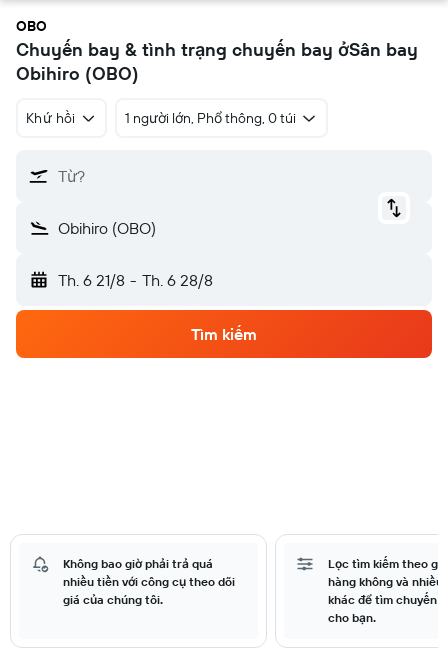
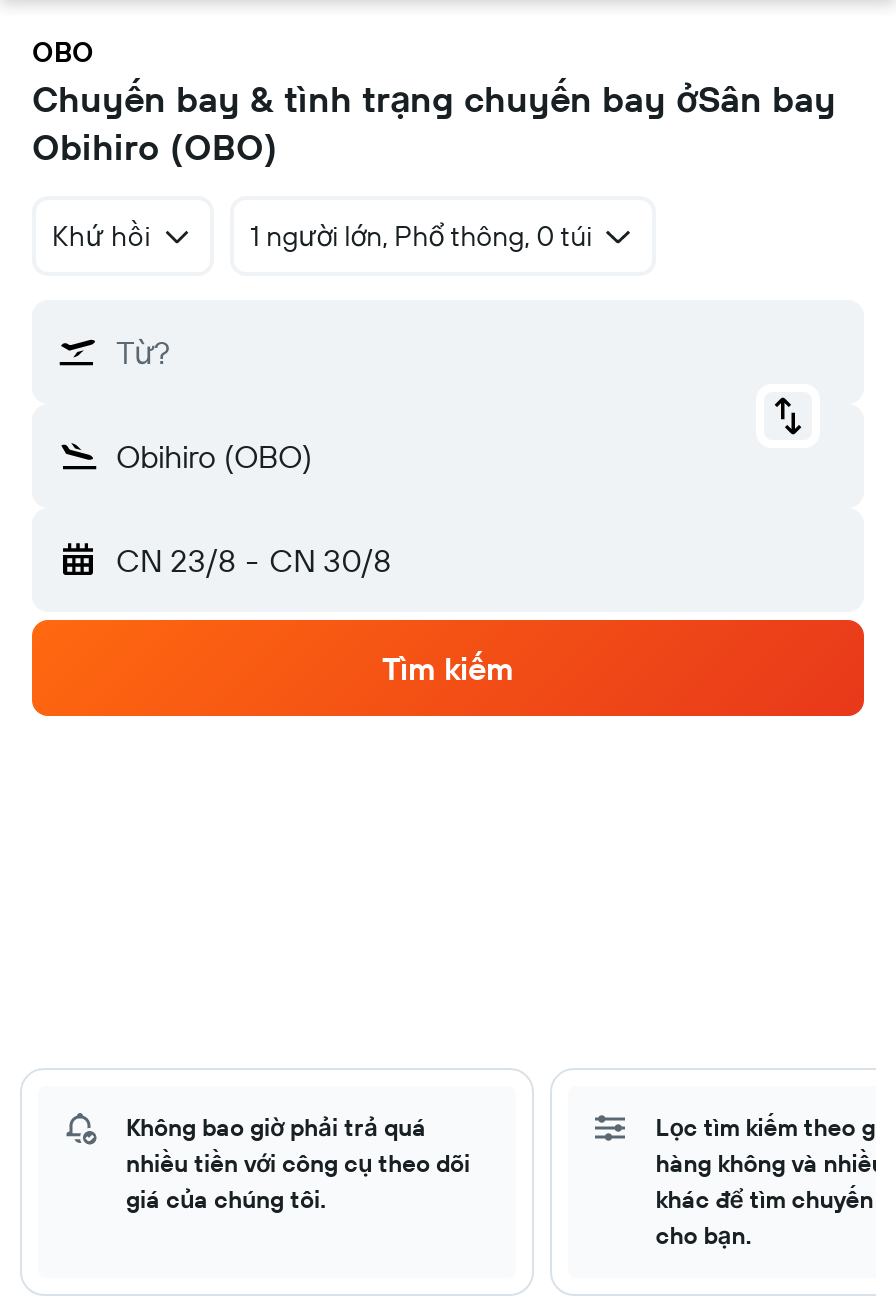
- Th. 6 21/8 - Th. 6 28/8
+ CN 23/8 - CN 30/8
